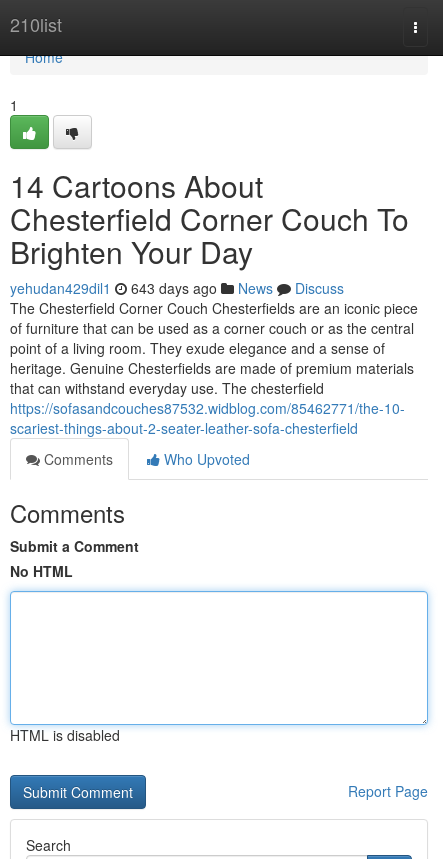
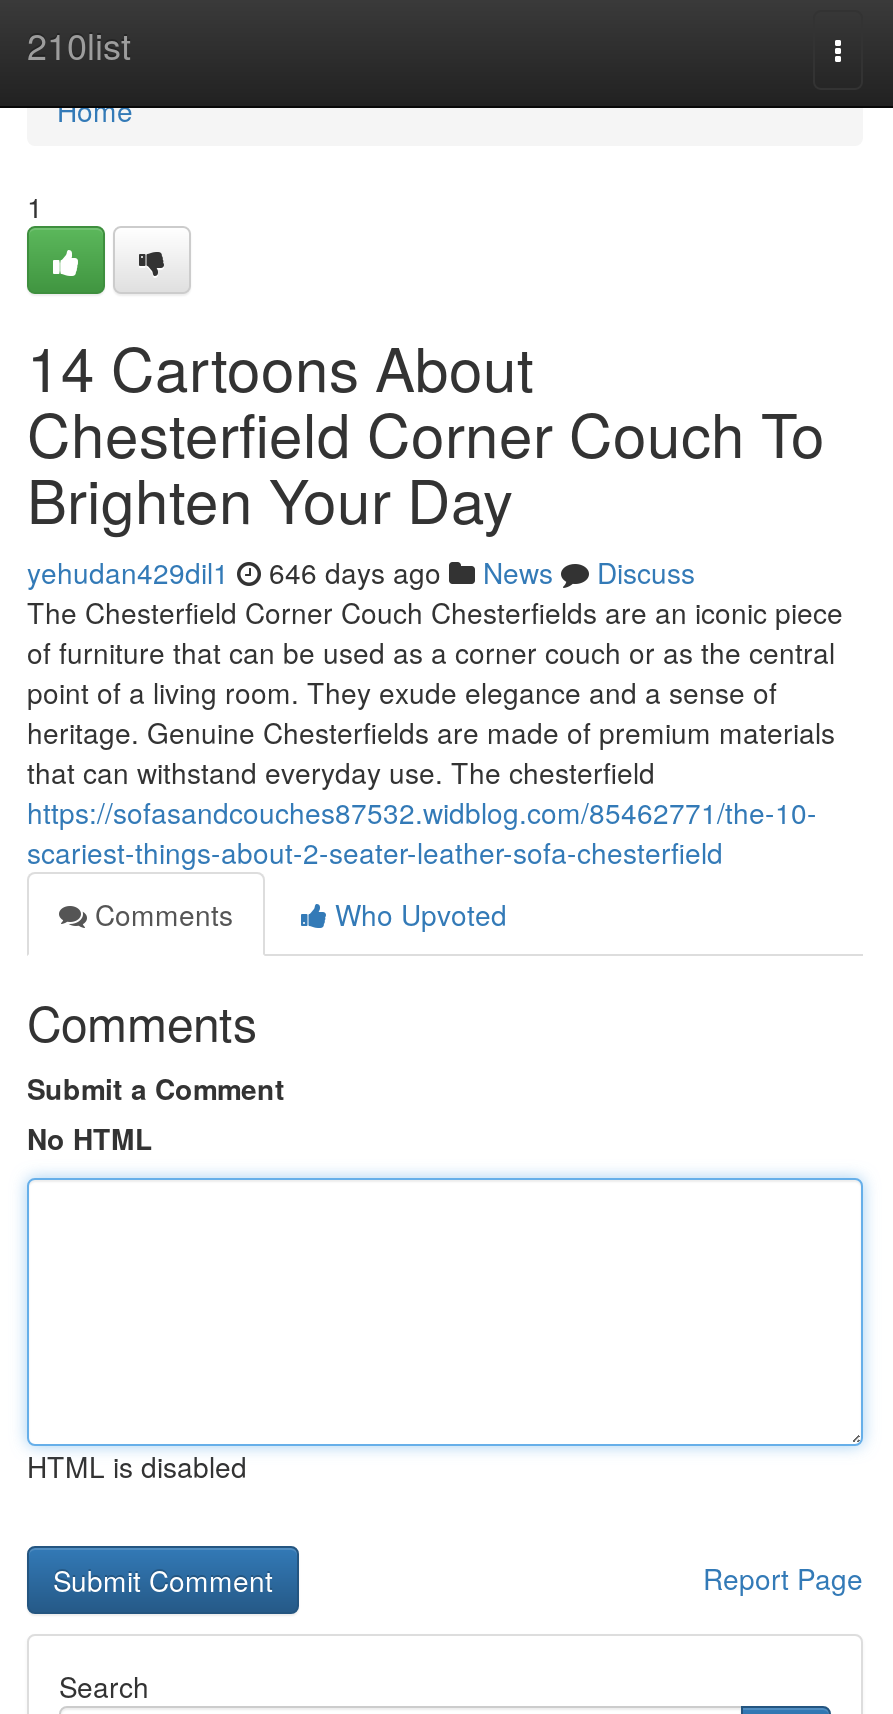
- yehudan429dil1 643 days ago News Discuss
+ yehudan429dil1 646 days ago News Discuss
